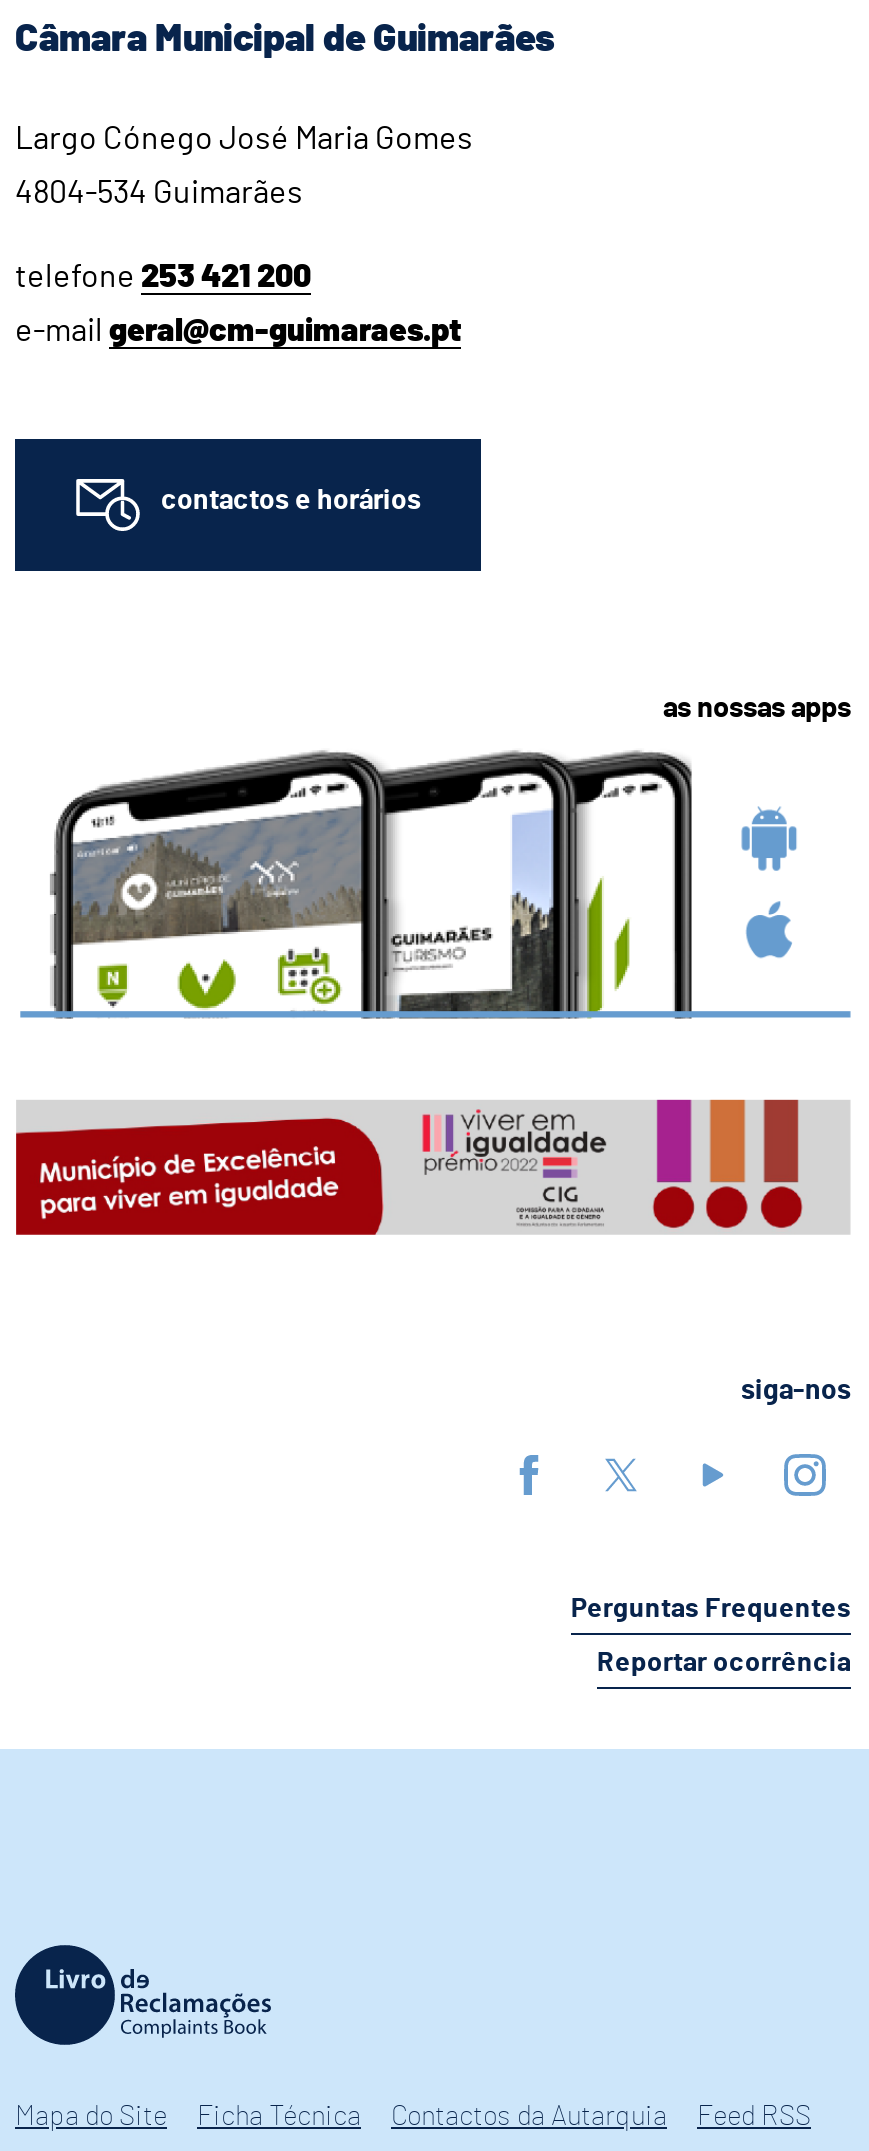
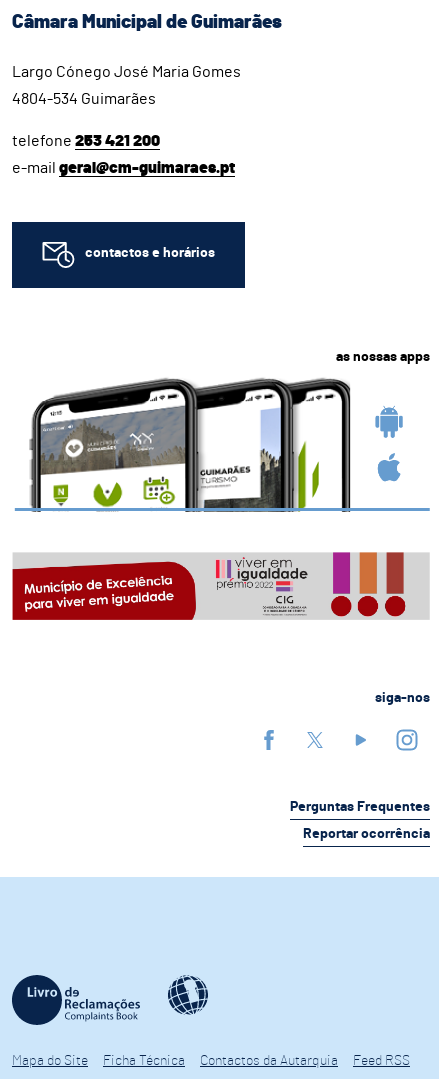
+ [image]
